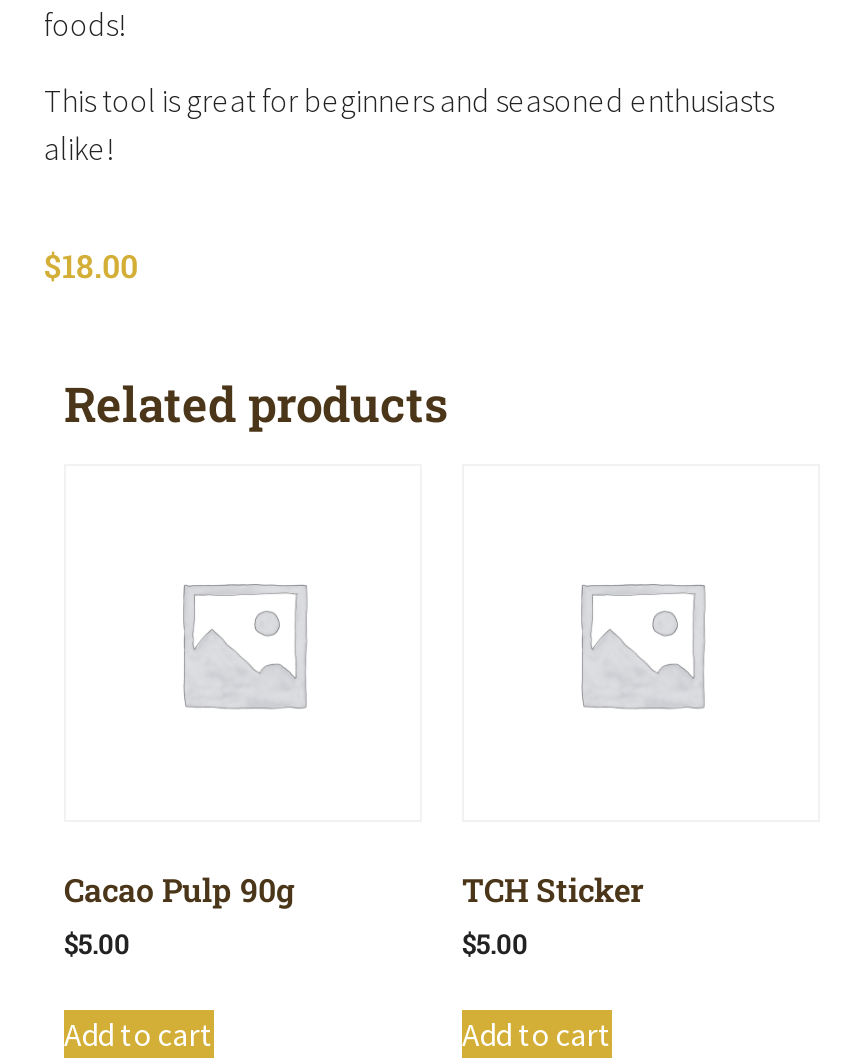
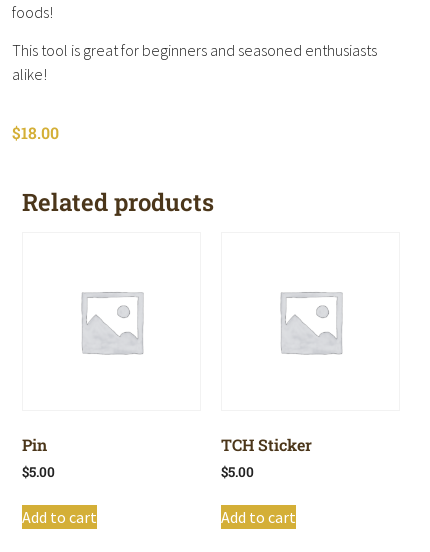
- Cacao Pulp 90g
+ Pin
